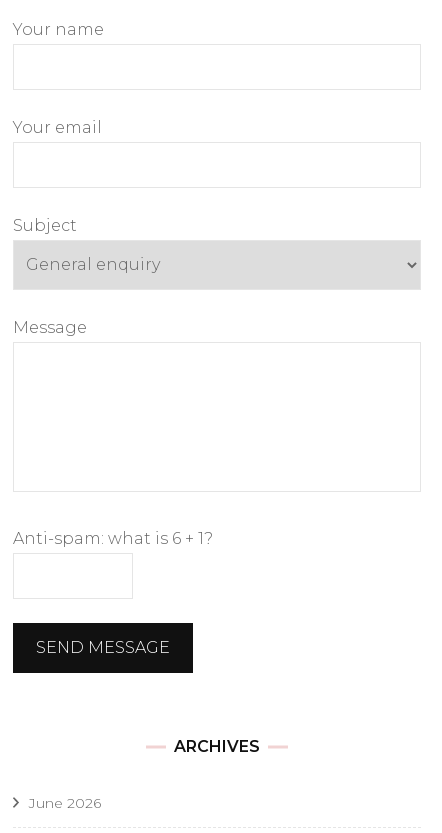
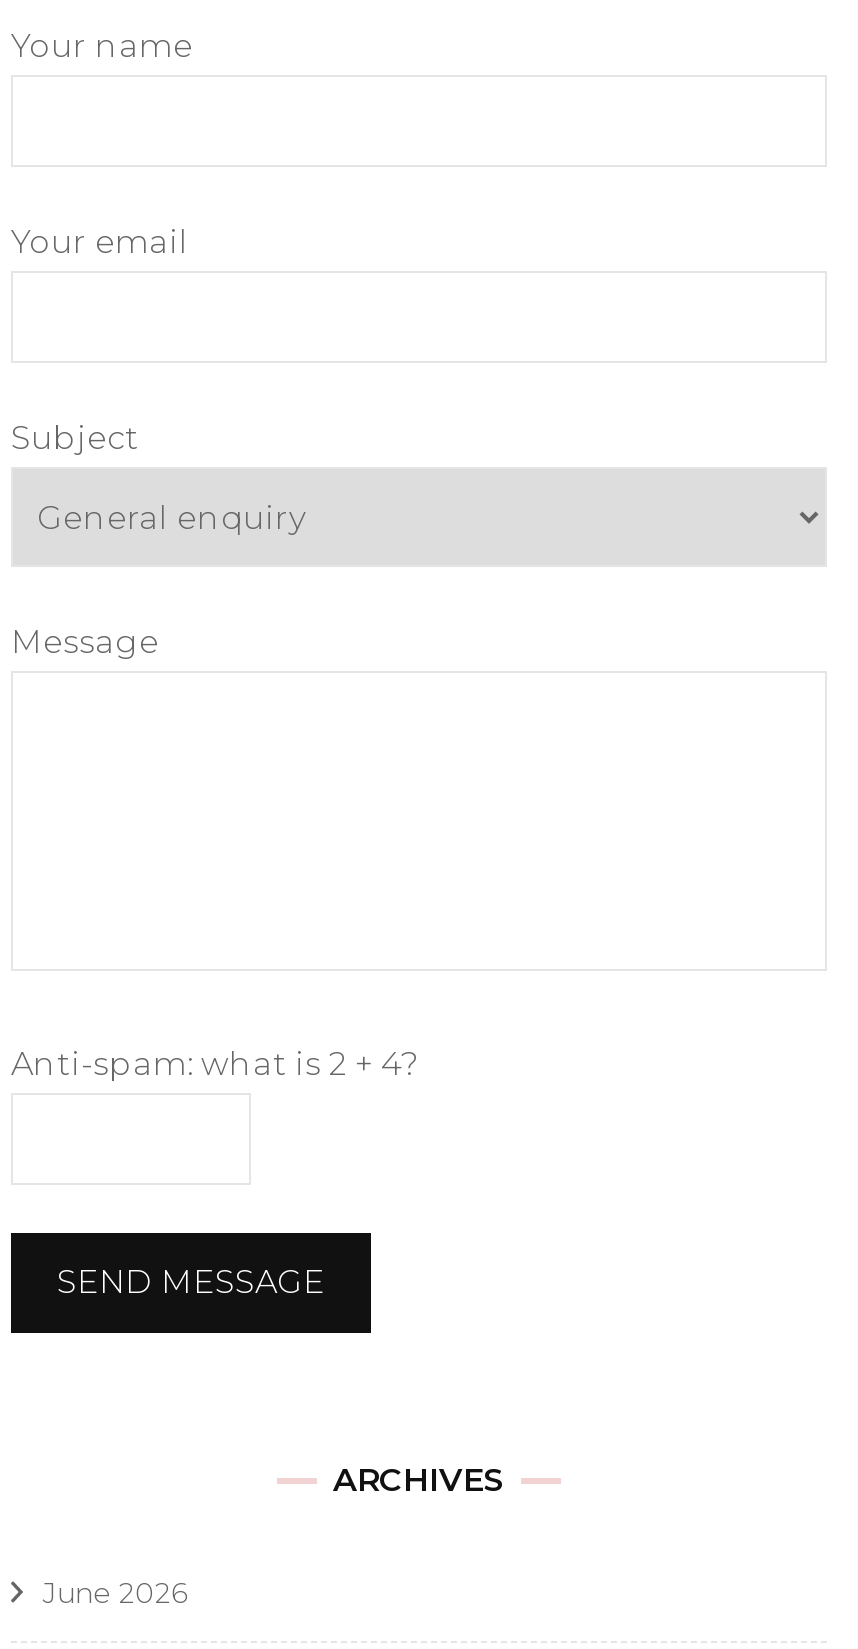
- Anti-spam: what is 6 + 1?
+ Anti-spam: what is 2 + 4?
